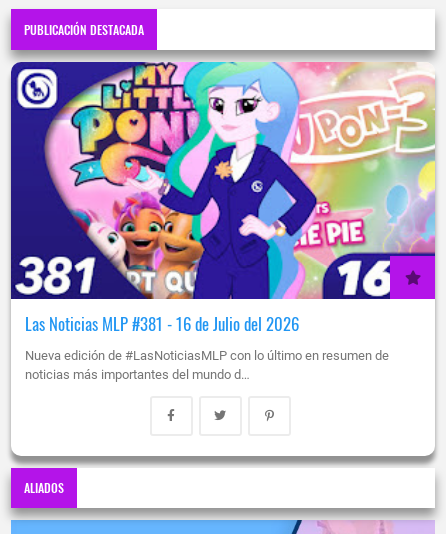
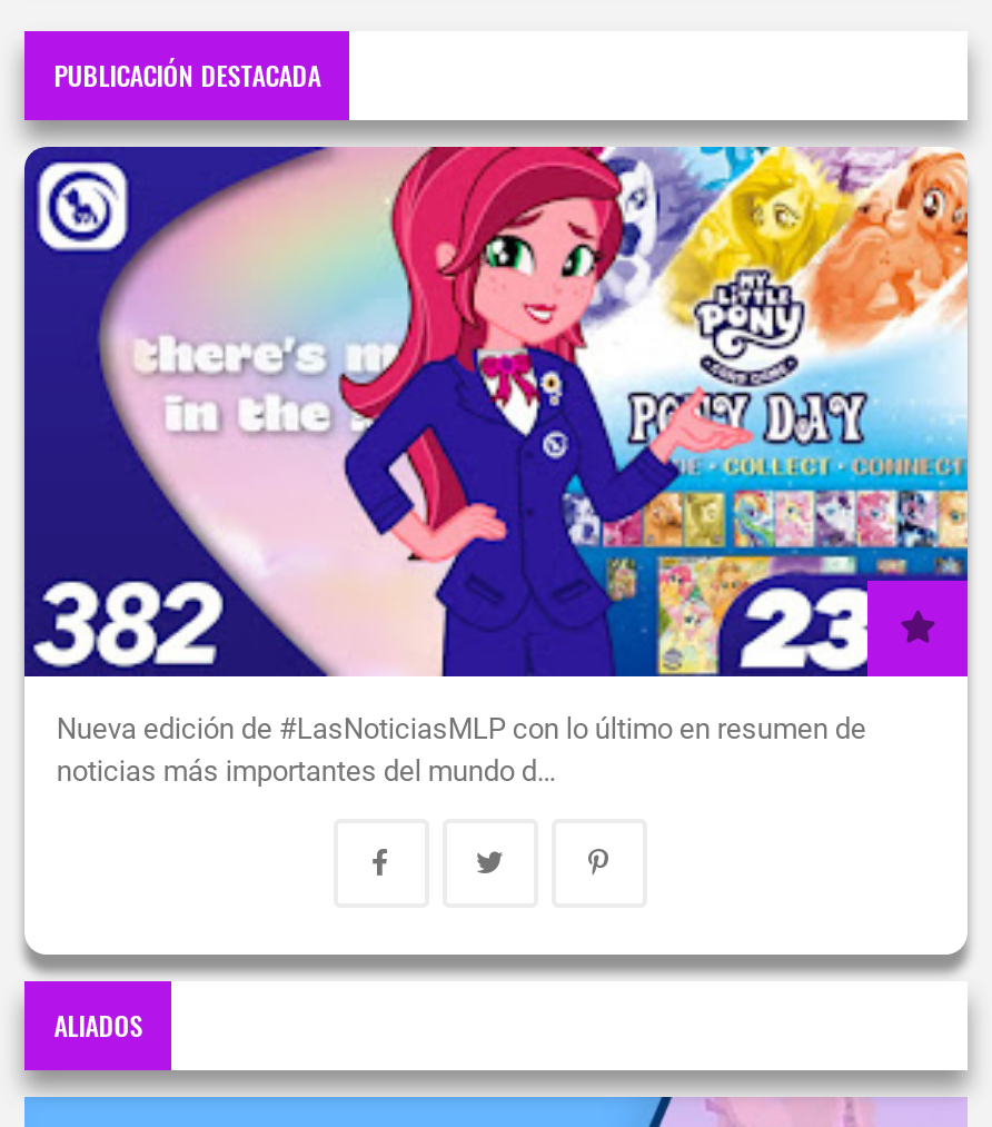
- [image]
+ [image]

- Las Noticias MLP #381 - 16 de Julio del 2026
